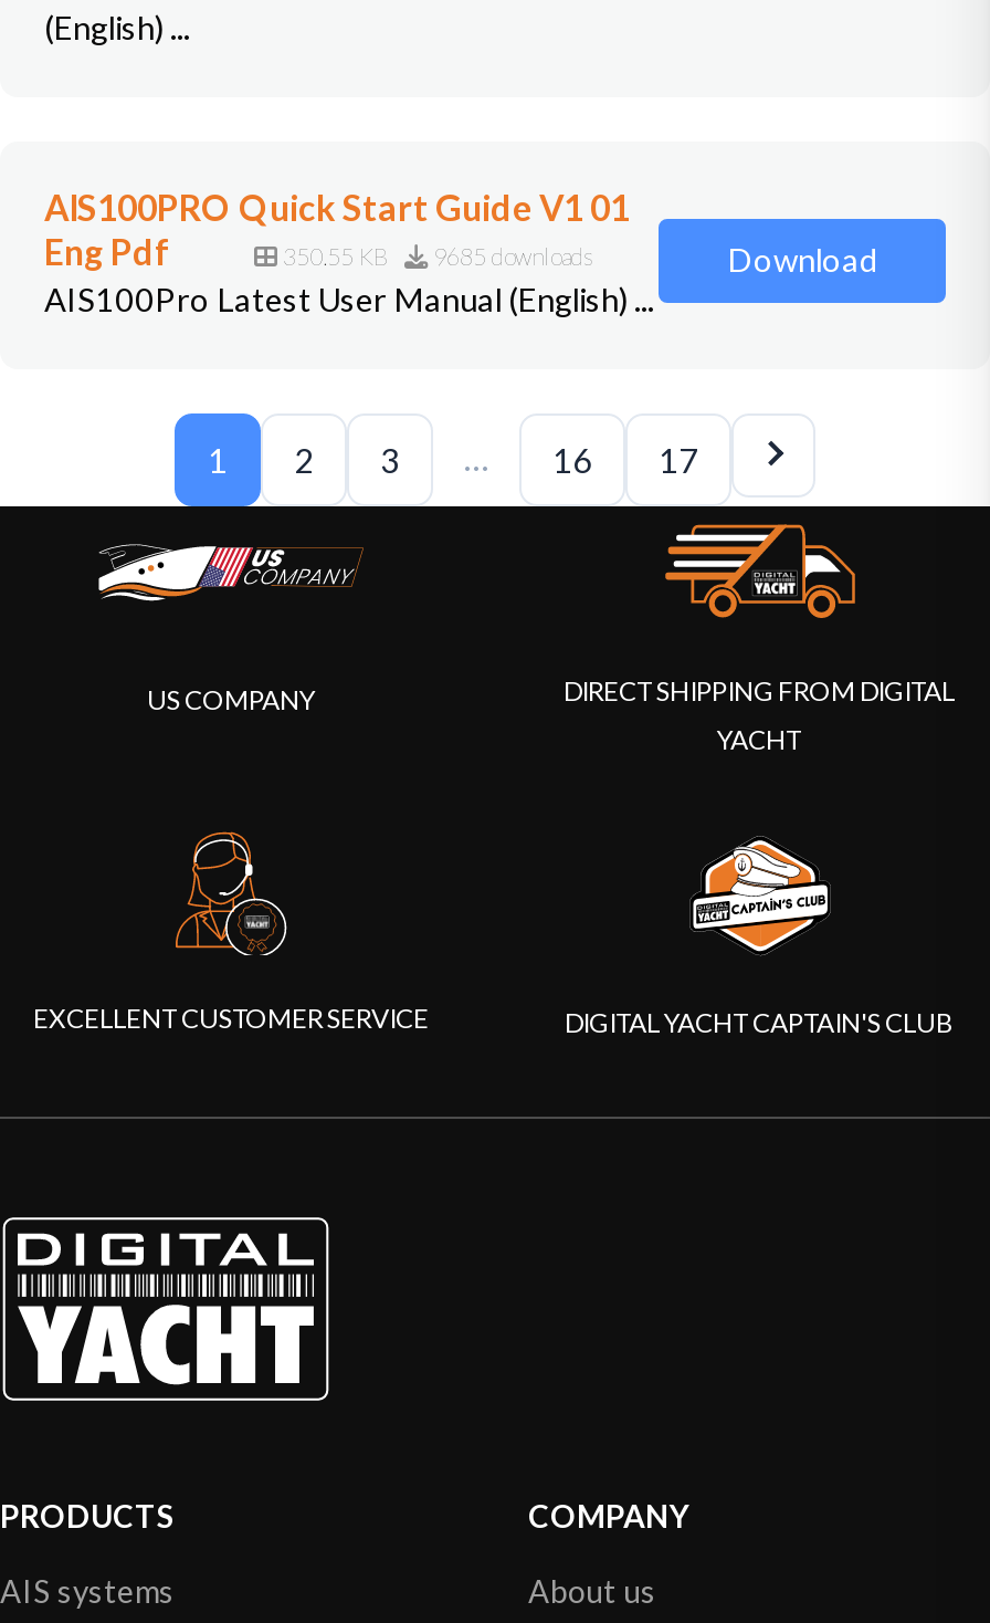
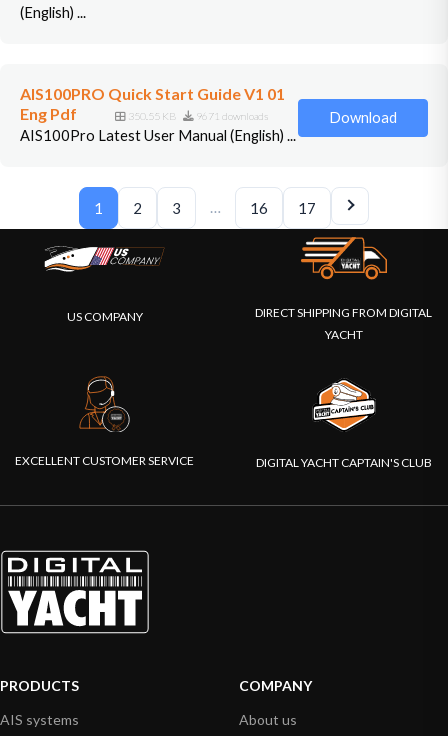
- 350.55 KB 9685 downloads
+ 350.55 KB 9671 downloads
